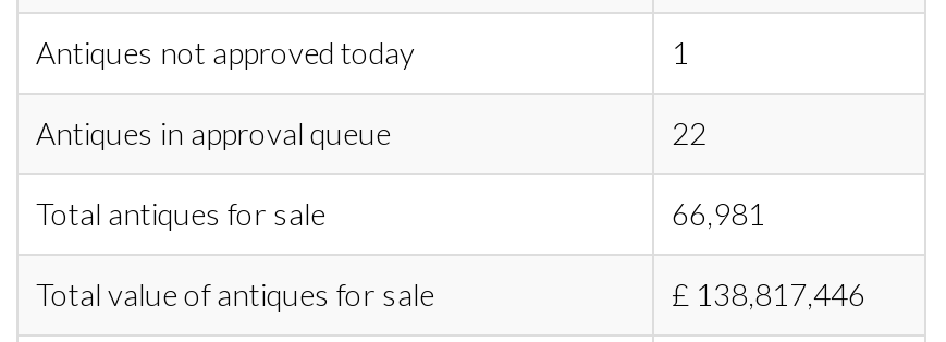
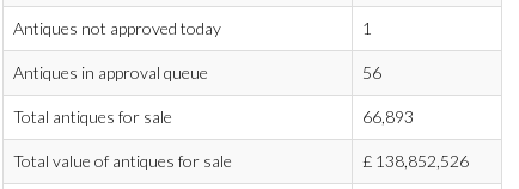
- 22
+ 56

- 66,981
+ 66,893

- £138,817,446
+ £138,852,526
